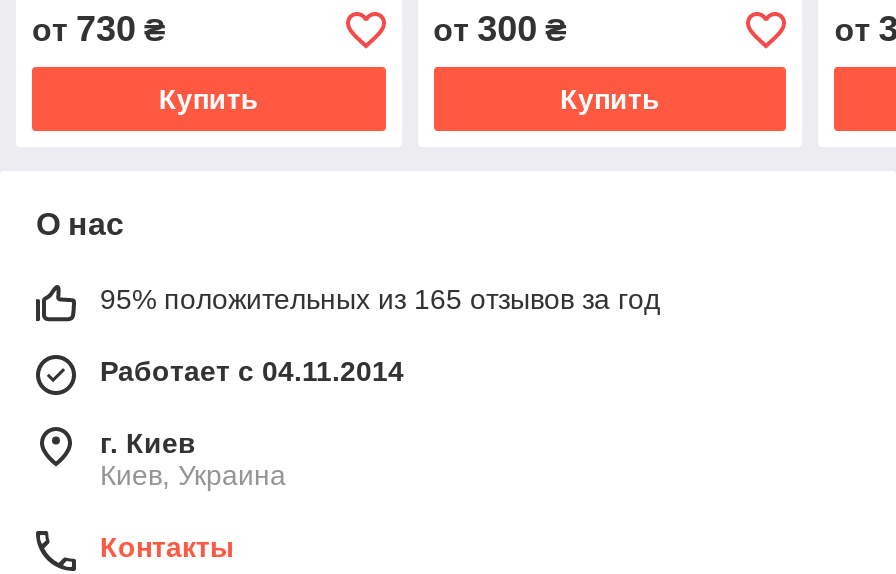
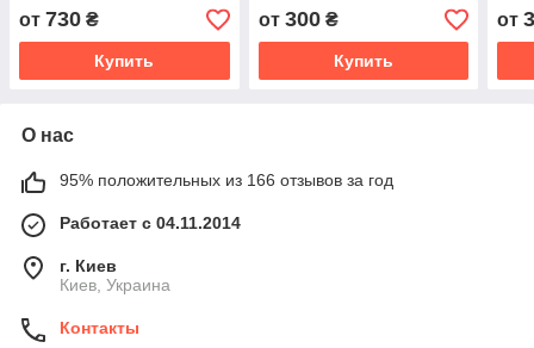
- 95% положительных из 165 отзывов за год
+ 95% положительных из 166 отзывов за год
